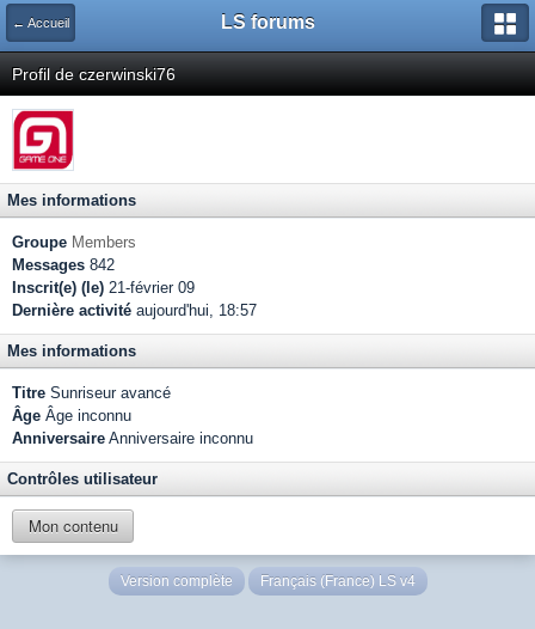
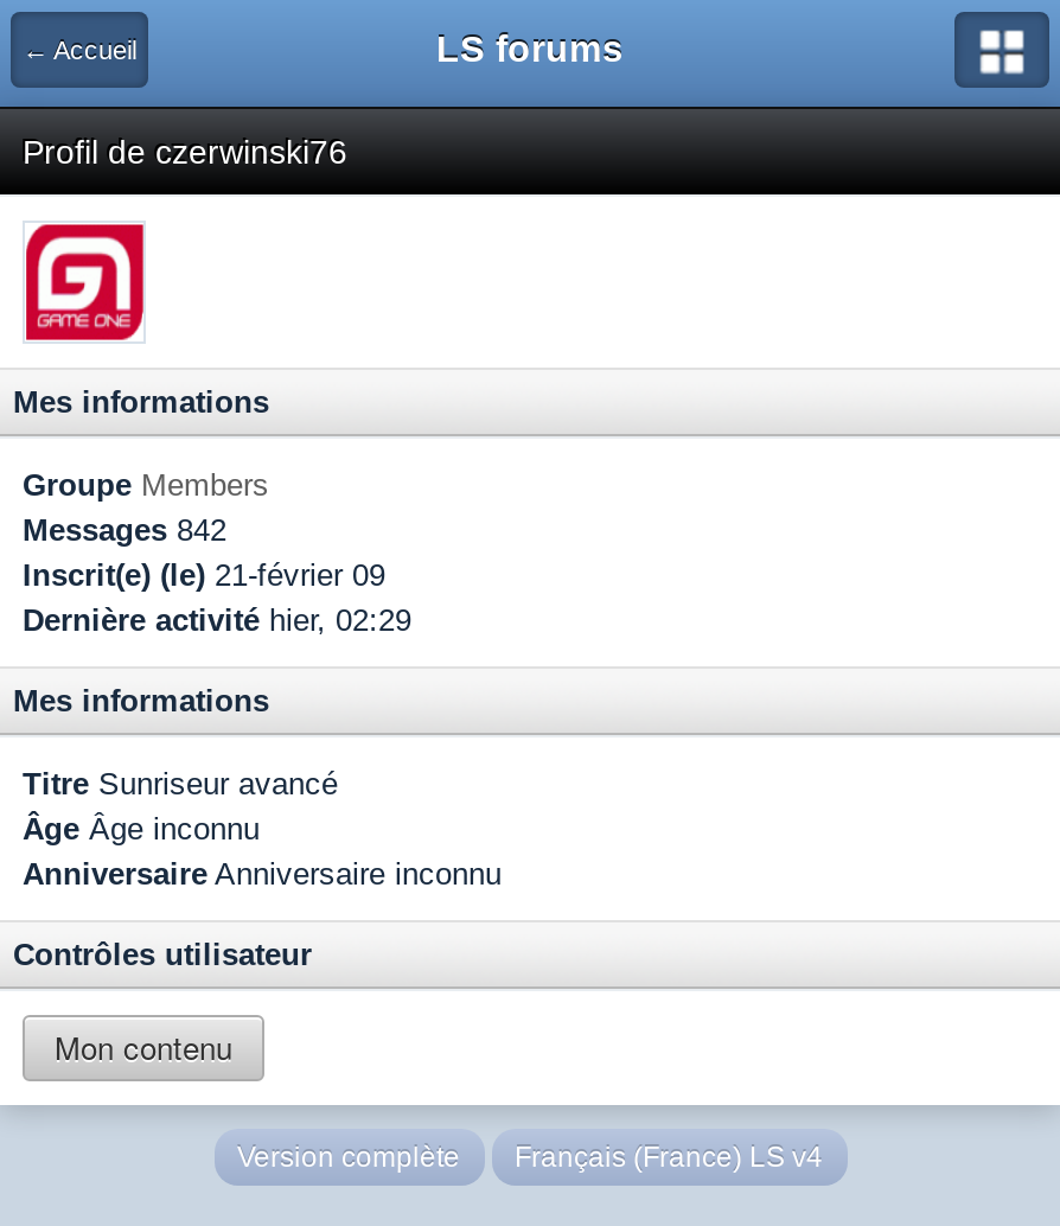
- Dernière activité aujourd'hui, 18:57
+ Dernière activité hier, 02:29
